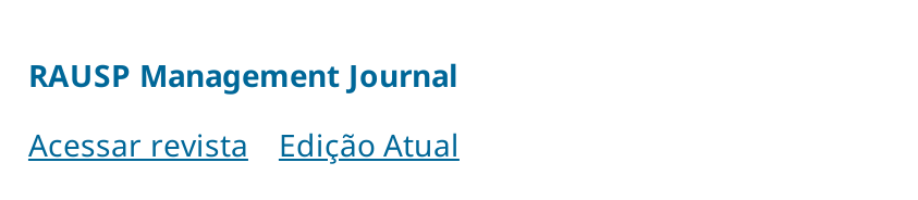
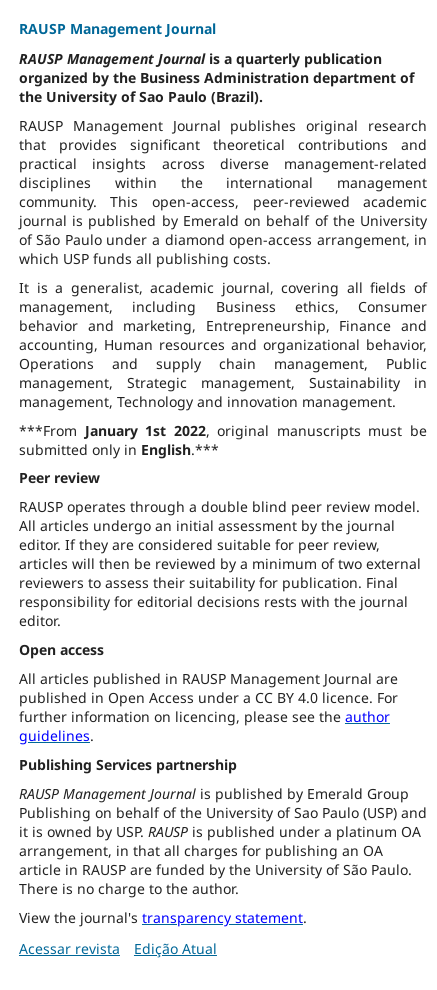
+ RAUSP Management Journal is a quarterly publication
+ organized by the Business Administration department of
+ the University of Sao Paulo (Brazil).
+ RAUSP Management Journal publishes original research
+ that provides significant theoretical contributions and
+ practical insights across diverse management-related
+ disciplines within the international management
+ community. This open-access, peer-reviewed academic
+ journal is published by Emerald on behalf of the University
+ of São Paulo under a diamond open-access arrangement, in
+ which USP funds all publishing costs.
+ It is a generalist, academic journal, covering all fields of
+ management, including Business ethics, Consumer
+ behavior and marketing, Entrepreneurship, Finance and
+ accounting, Human resources and organizational behavior,
+ Operations and supply chain management, Public
+ management, Strategic management, Sustainability in
+ management, Technology and innovation management.
+ ***From January 1st 2022, original manuscripts must be
+ submitted only in English.***
+ Peer review
+ RAUSP operates through a double blind peer review model.
+ All articles undergo an initial assessment by the journal
+ editor. If they are considered suitable for peer review,
+ articles will then be reviewed by a minimum of two external
+ reviewers to assess their suitability for publication. Final
+ responsibility for editorial decisions rests with the journal
+ editor.
+ Open access
+ All articles published in RAUSP Management Journal are
+ published in Open Access under a CC BY 4.0 licence. For
+ further information on licencing, please see the author
+ guidelines.
+ Publishing Services partnership
+ RAUSP Management Journal is published by Emerald Group
+ Publishing on behalf of the University of Sao Paulo (USP) and
+ it is owned by USP. RAUSP is published under a platinum OA
+ arrangement, in that all charges for publishing an OA
+ article in RAUSP are funded by the University of São Paulo.
+ There is no charge to the author.
+ View the journal's transparency statement.
